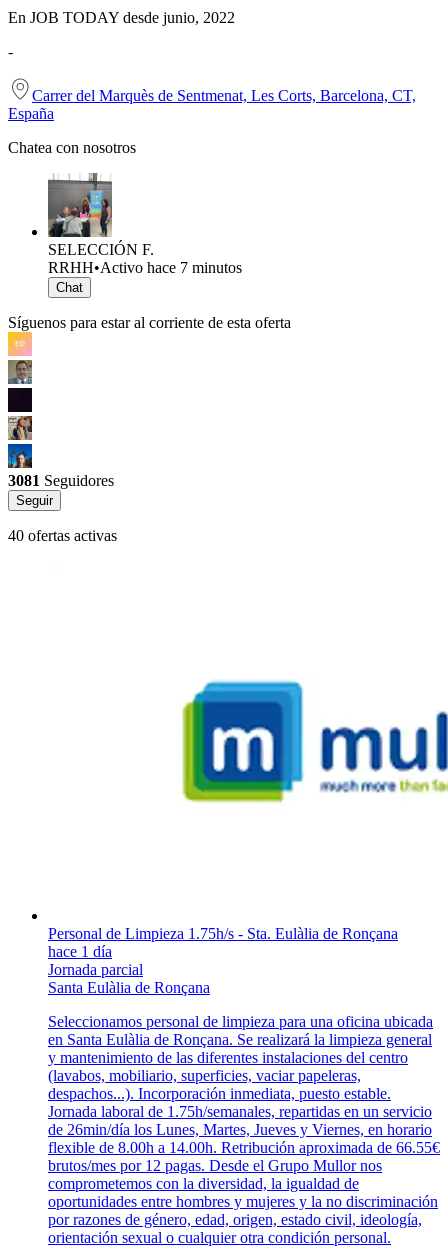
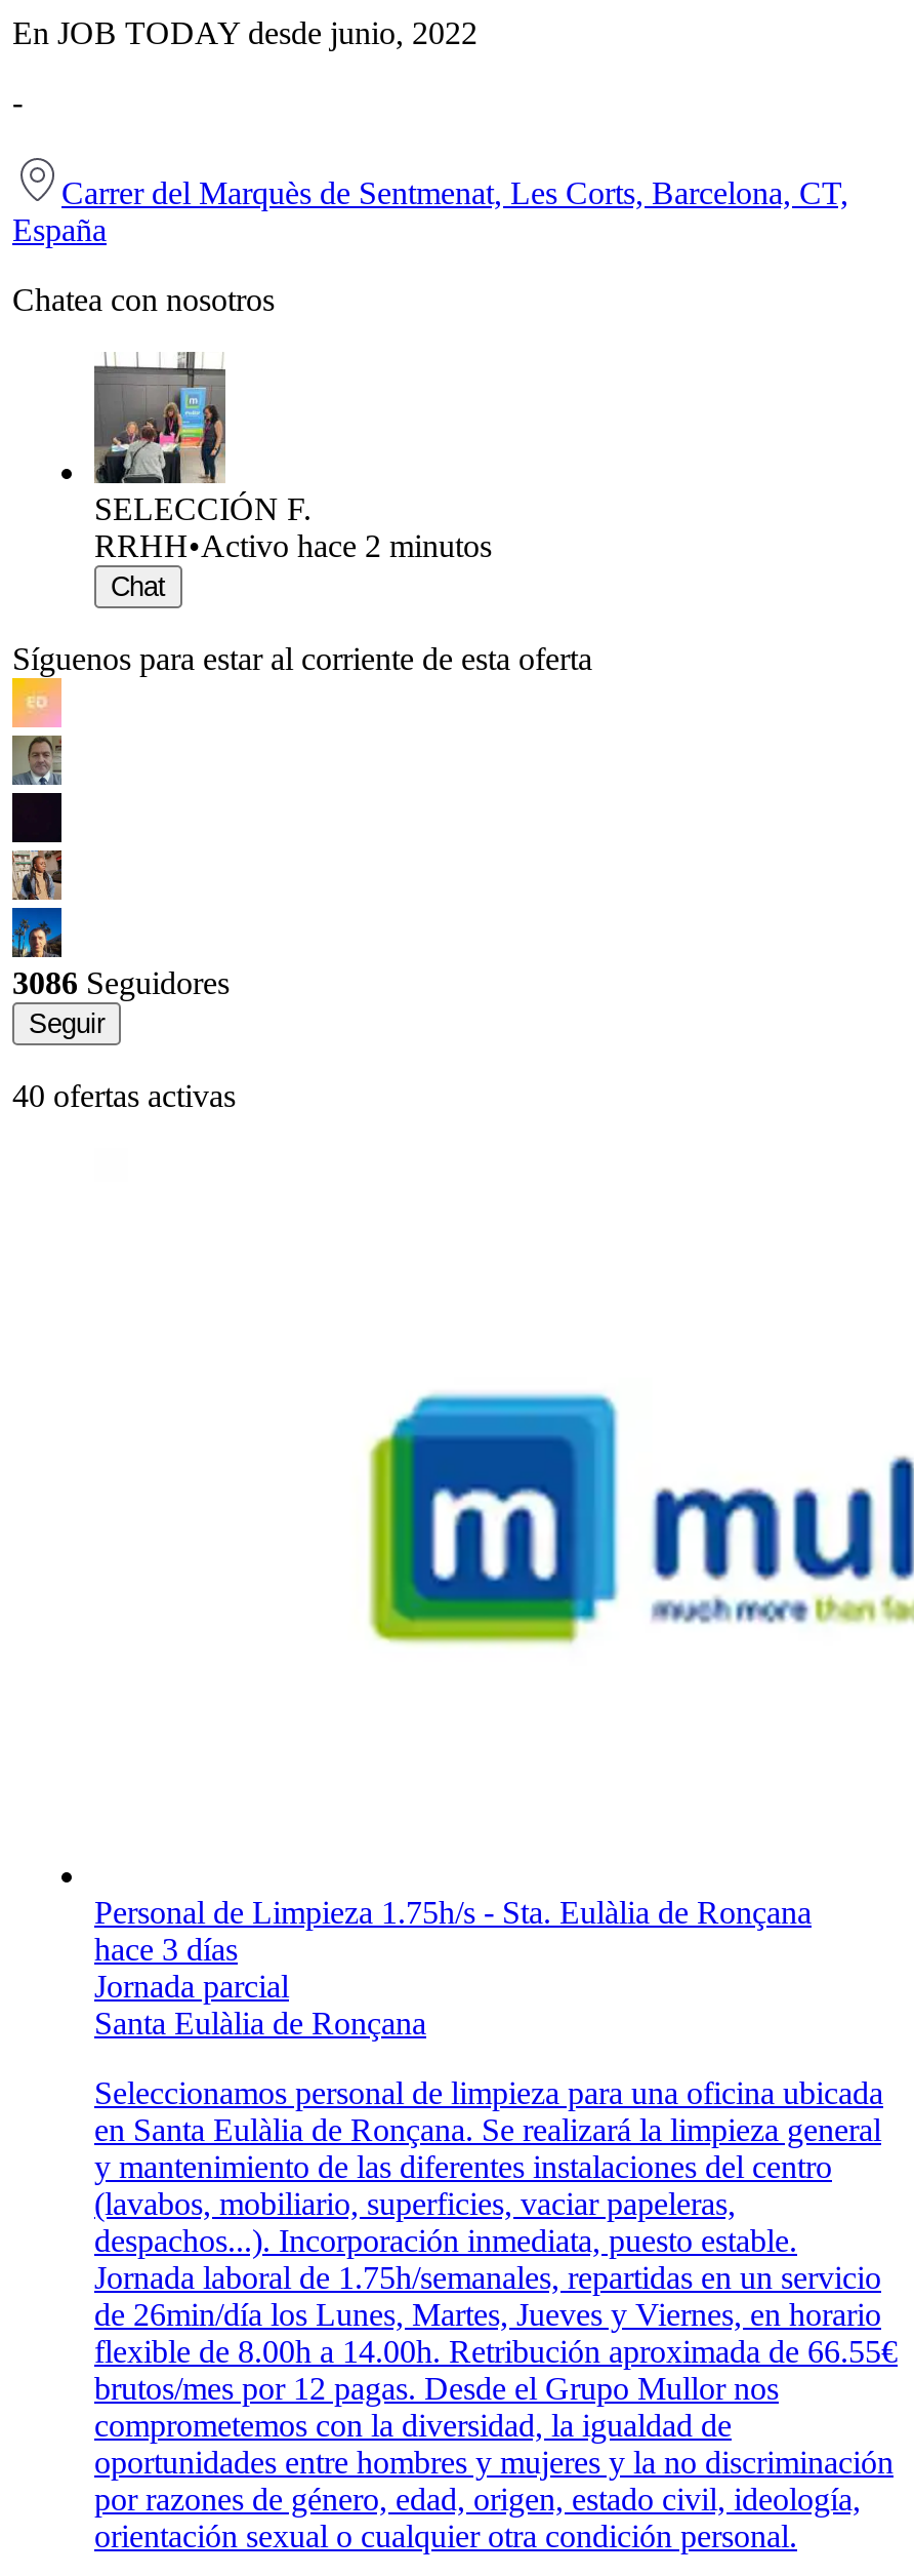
- RRHH•Activo hace 7 minutos
+ RRHH•Activo hace 2 minutos

- 3081 Seguidores
+ 3086 Seguidores

- hace 1 día
+ hace 3 días
